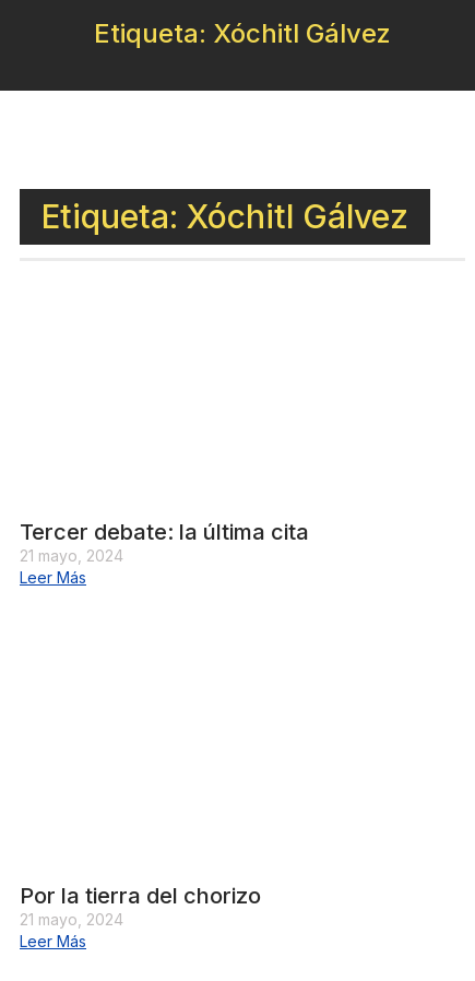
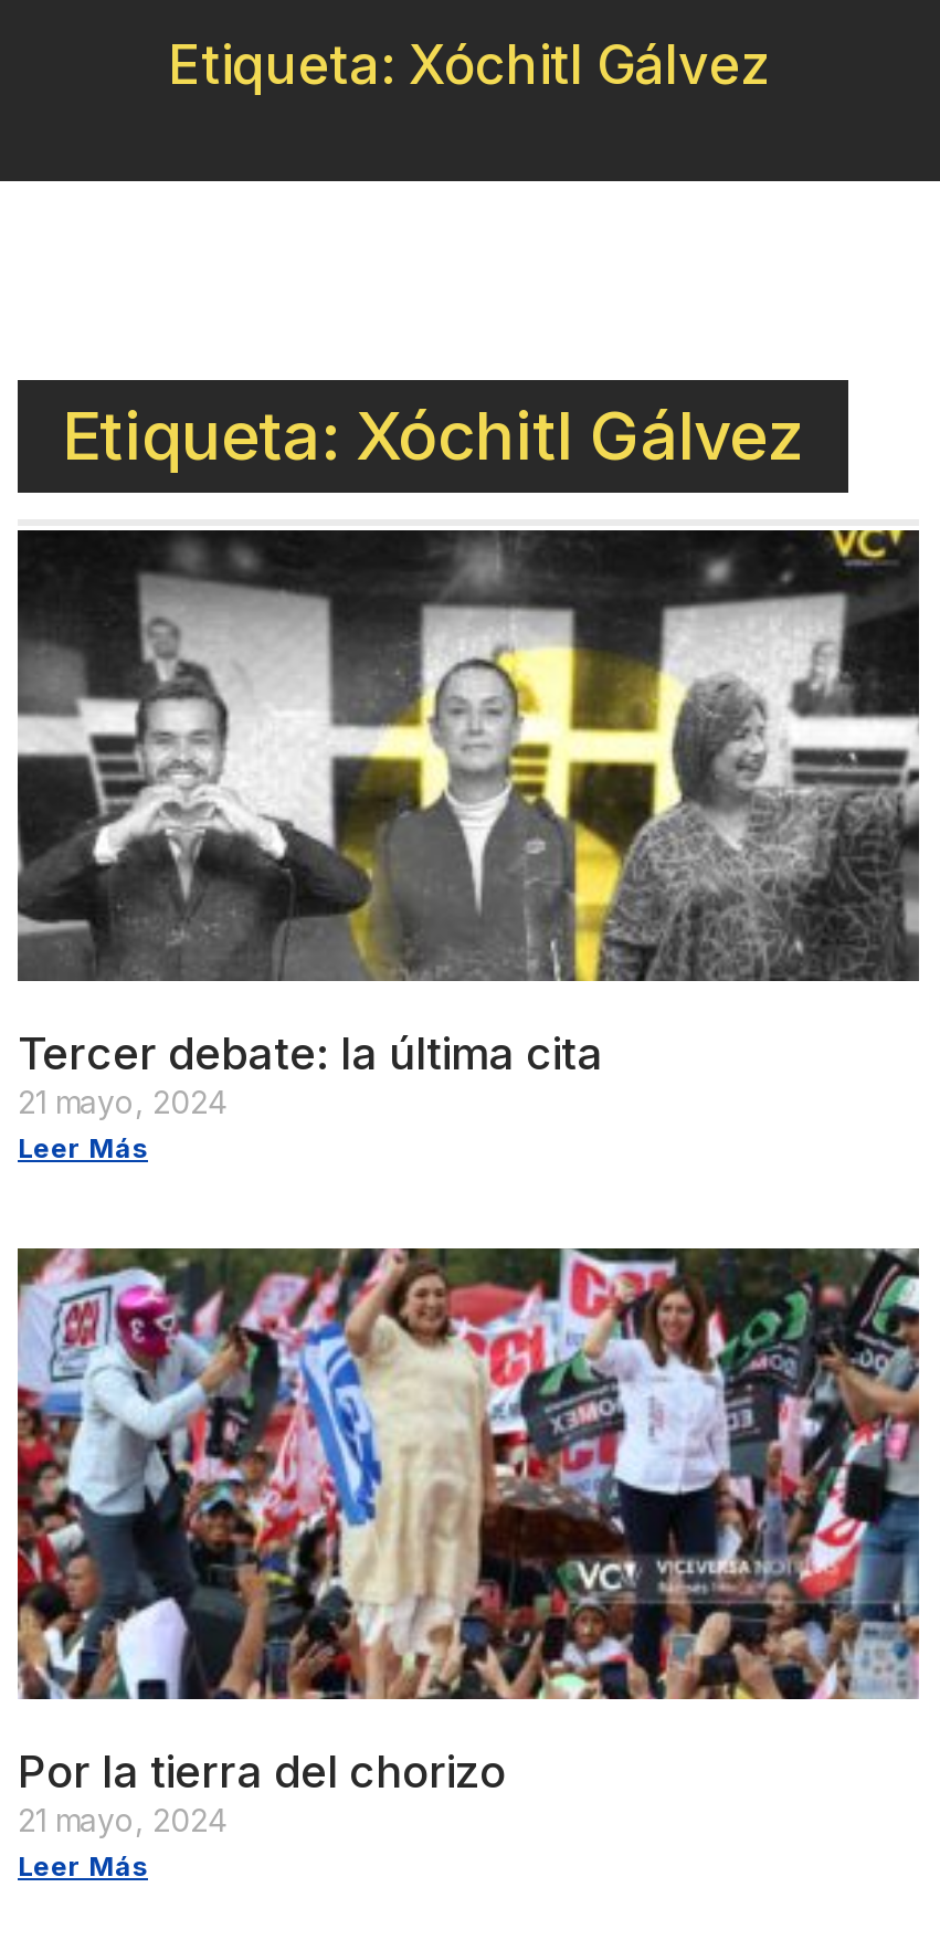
+ [image]

+ [image]
